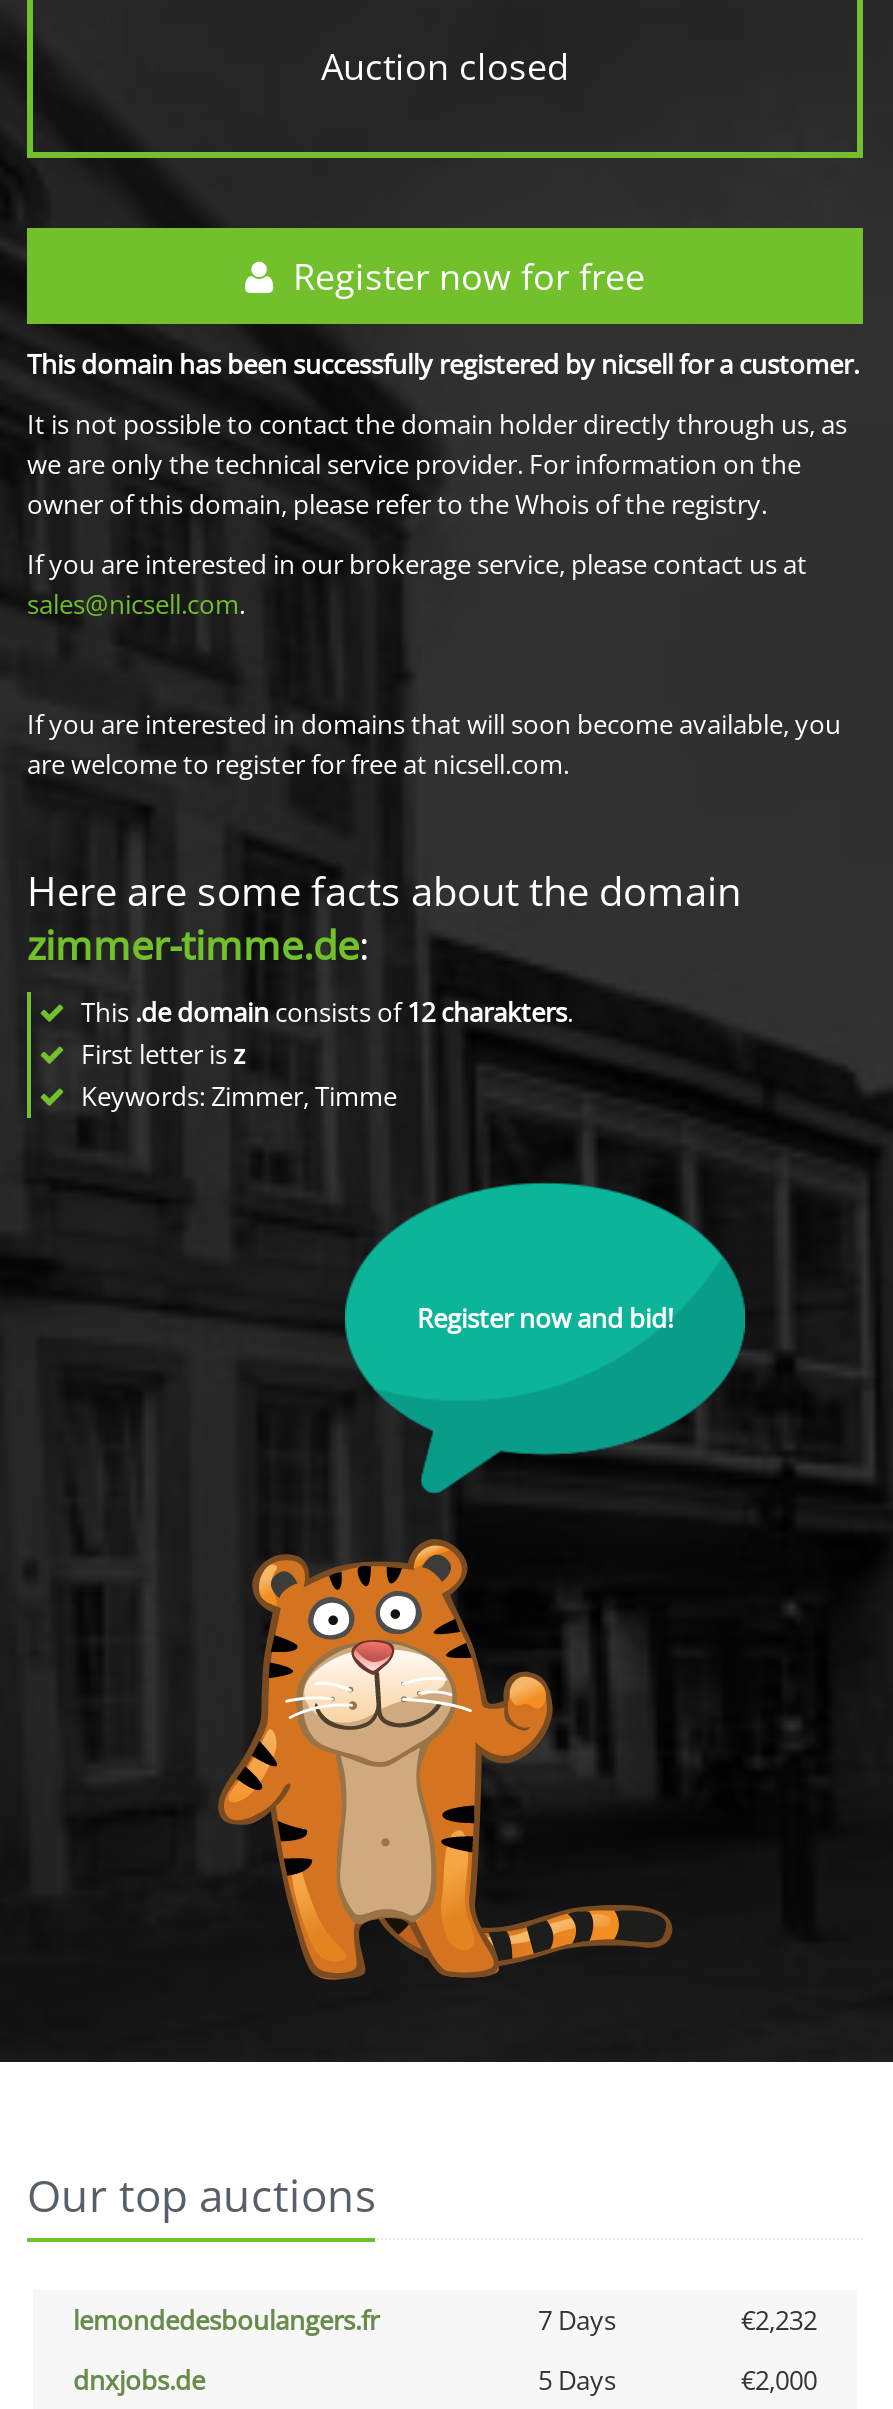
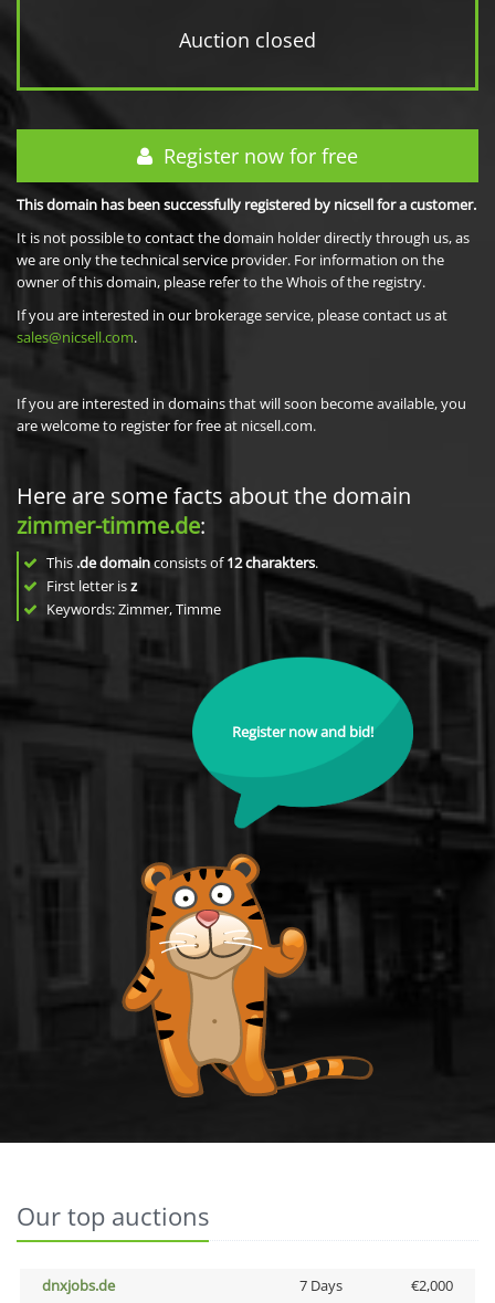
- lemondedesboulangers.fr
- 7 Days
- €2,232

- 5 Days
+ 7 Days
